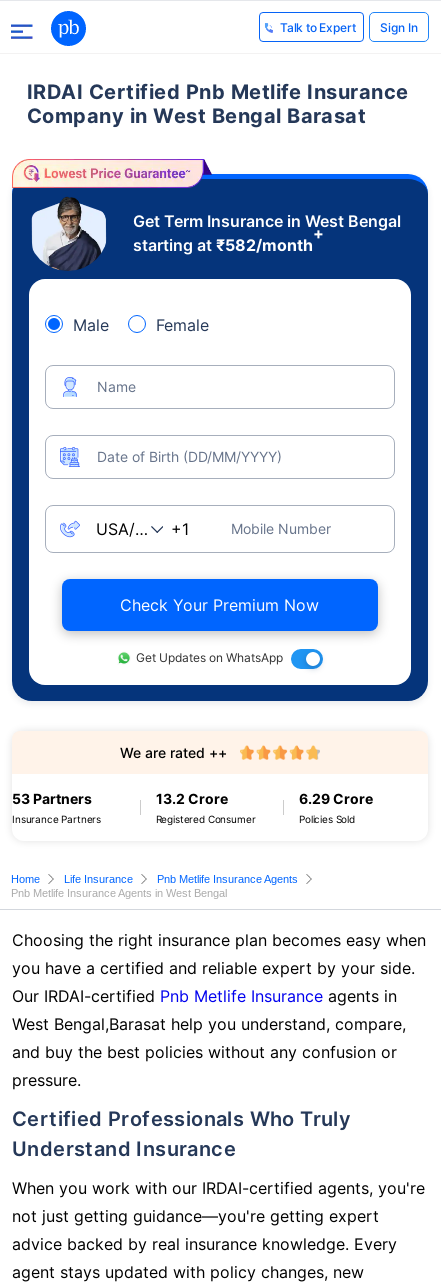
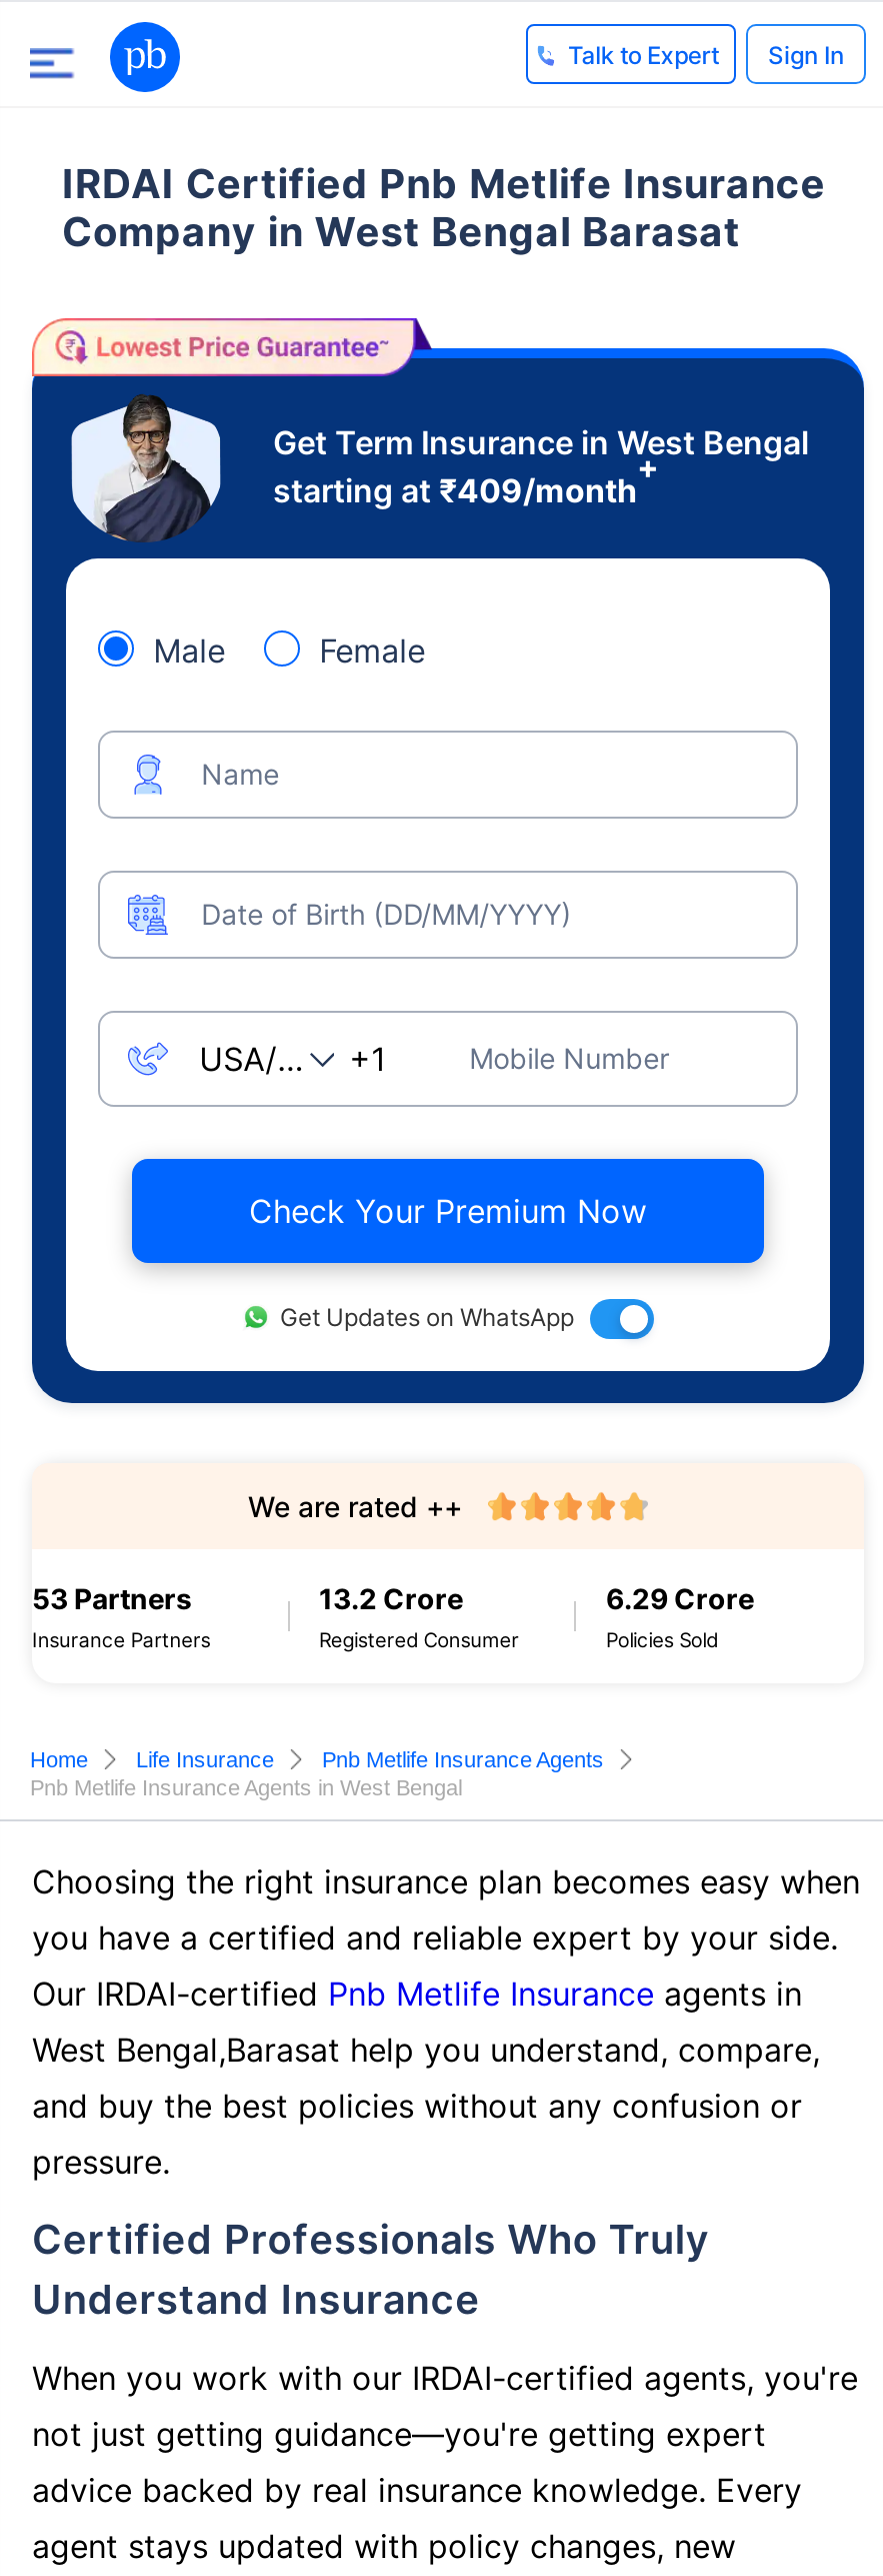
- starting at ₹582/month
+ starting at ₹409/month
